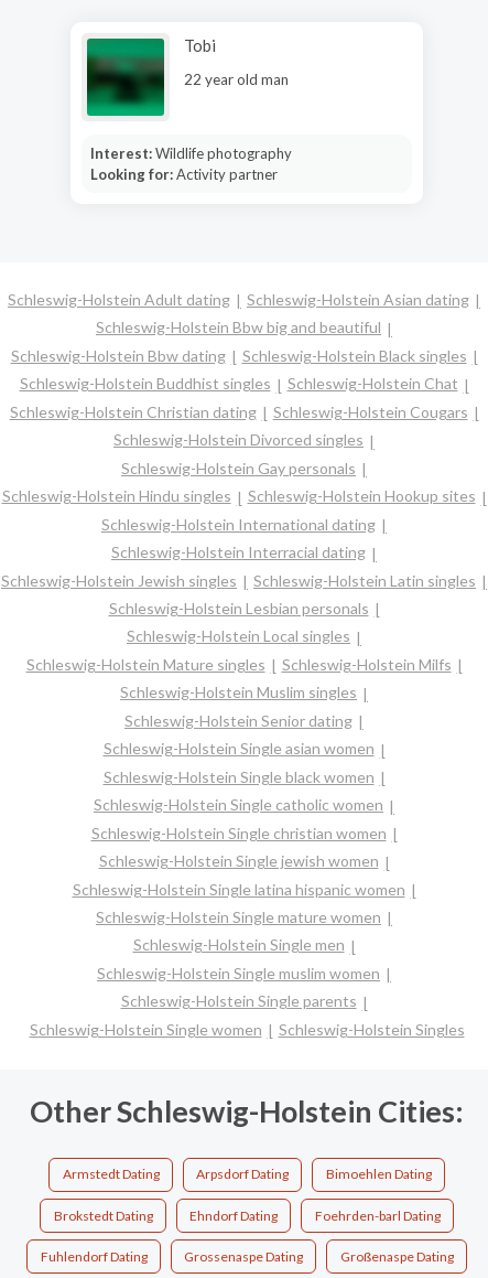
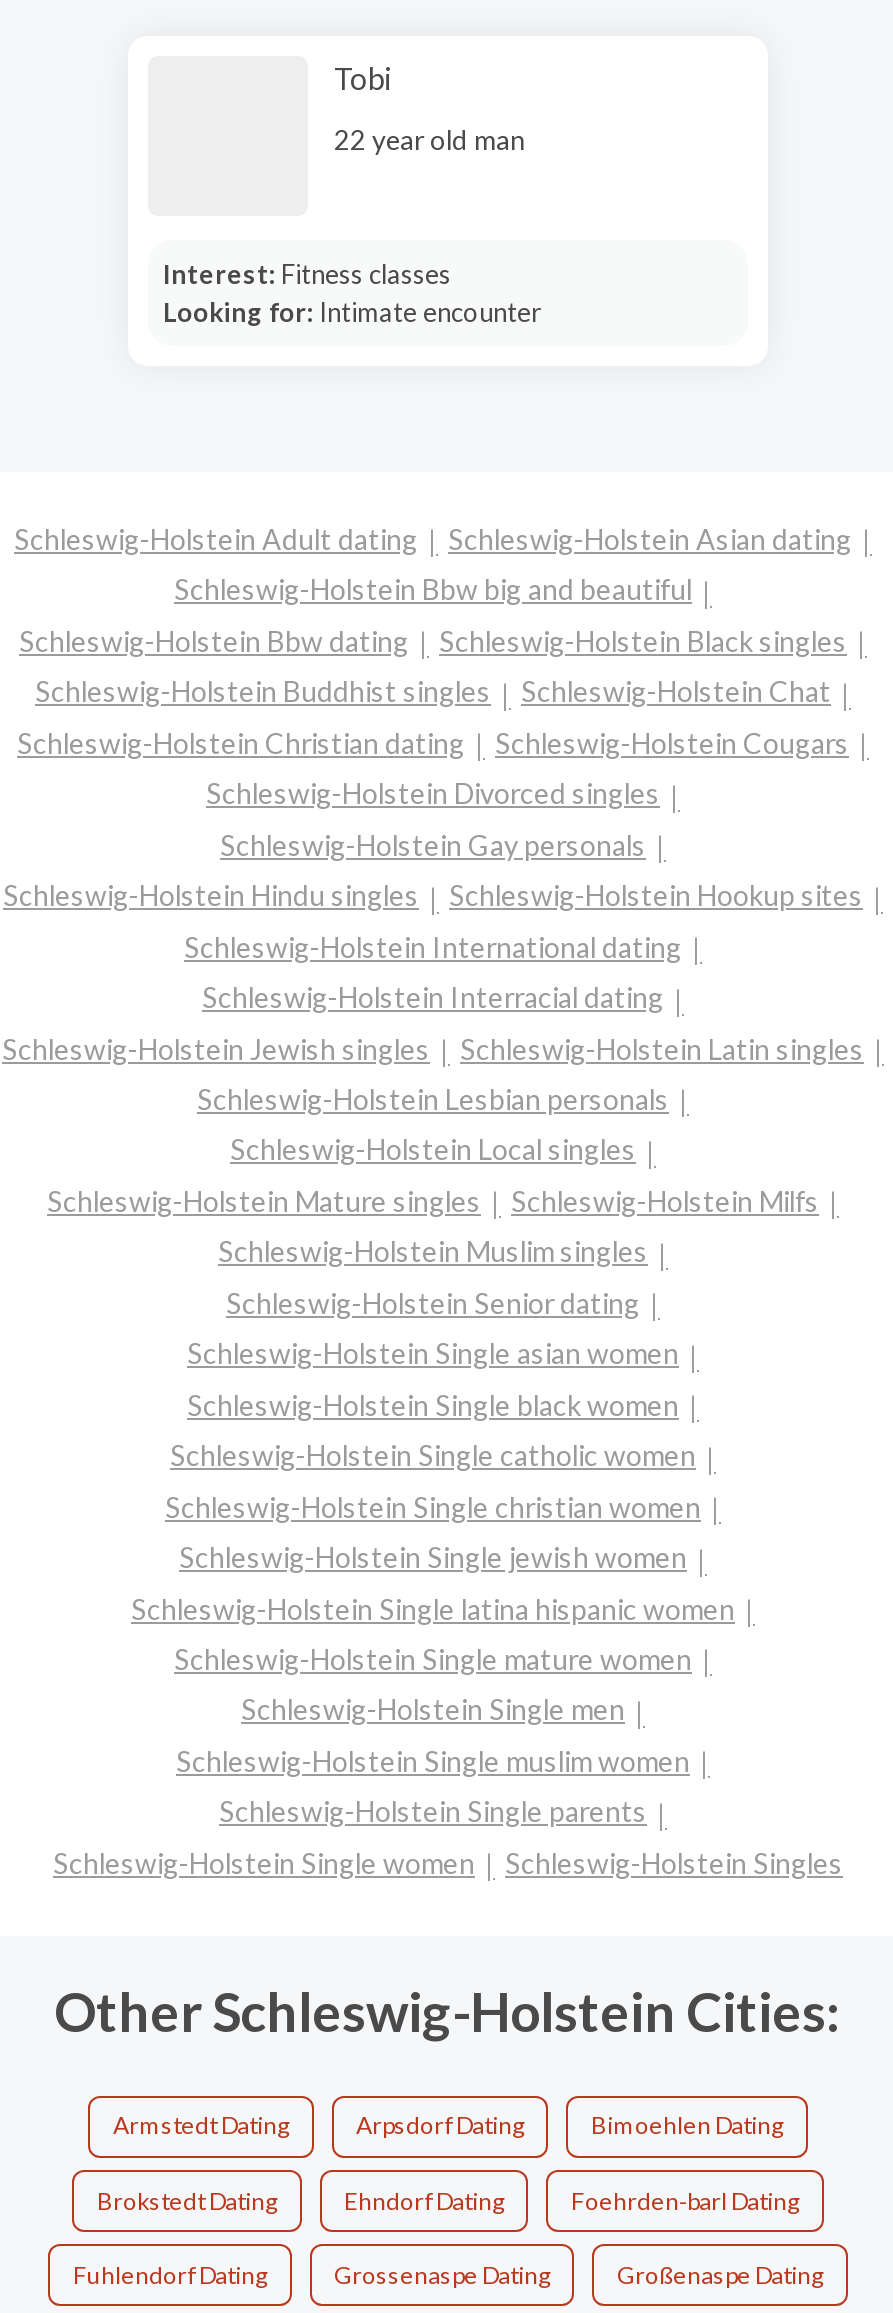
- [image]

- Interest: Wildlife photography
+ Interest: Fitness classes

- Looking for: Activity partner
+ Looking for: Intimate encounter
